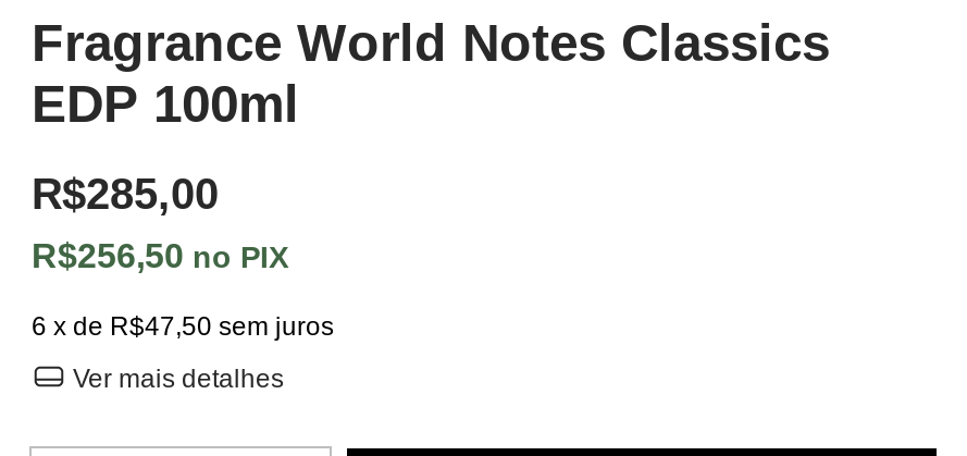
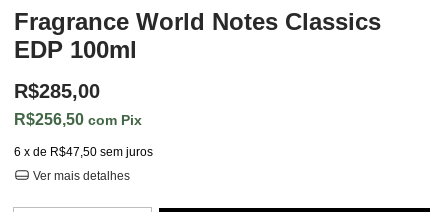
- R$256,50
- PIX
+ R$256,50 com Pix
